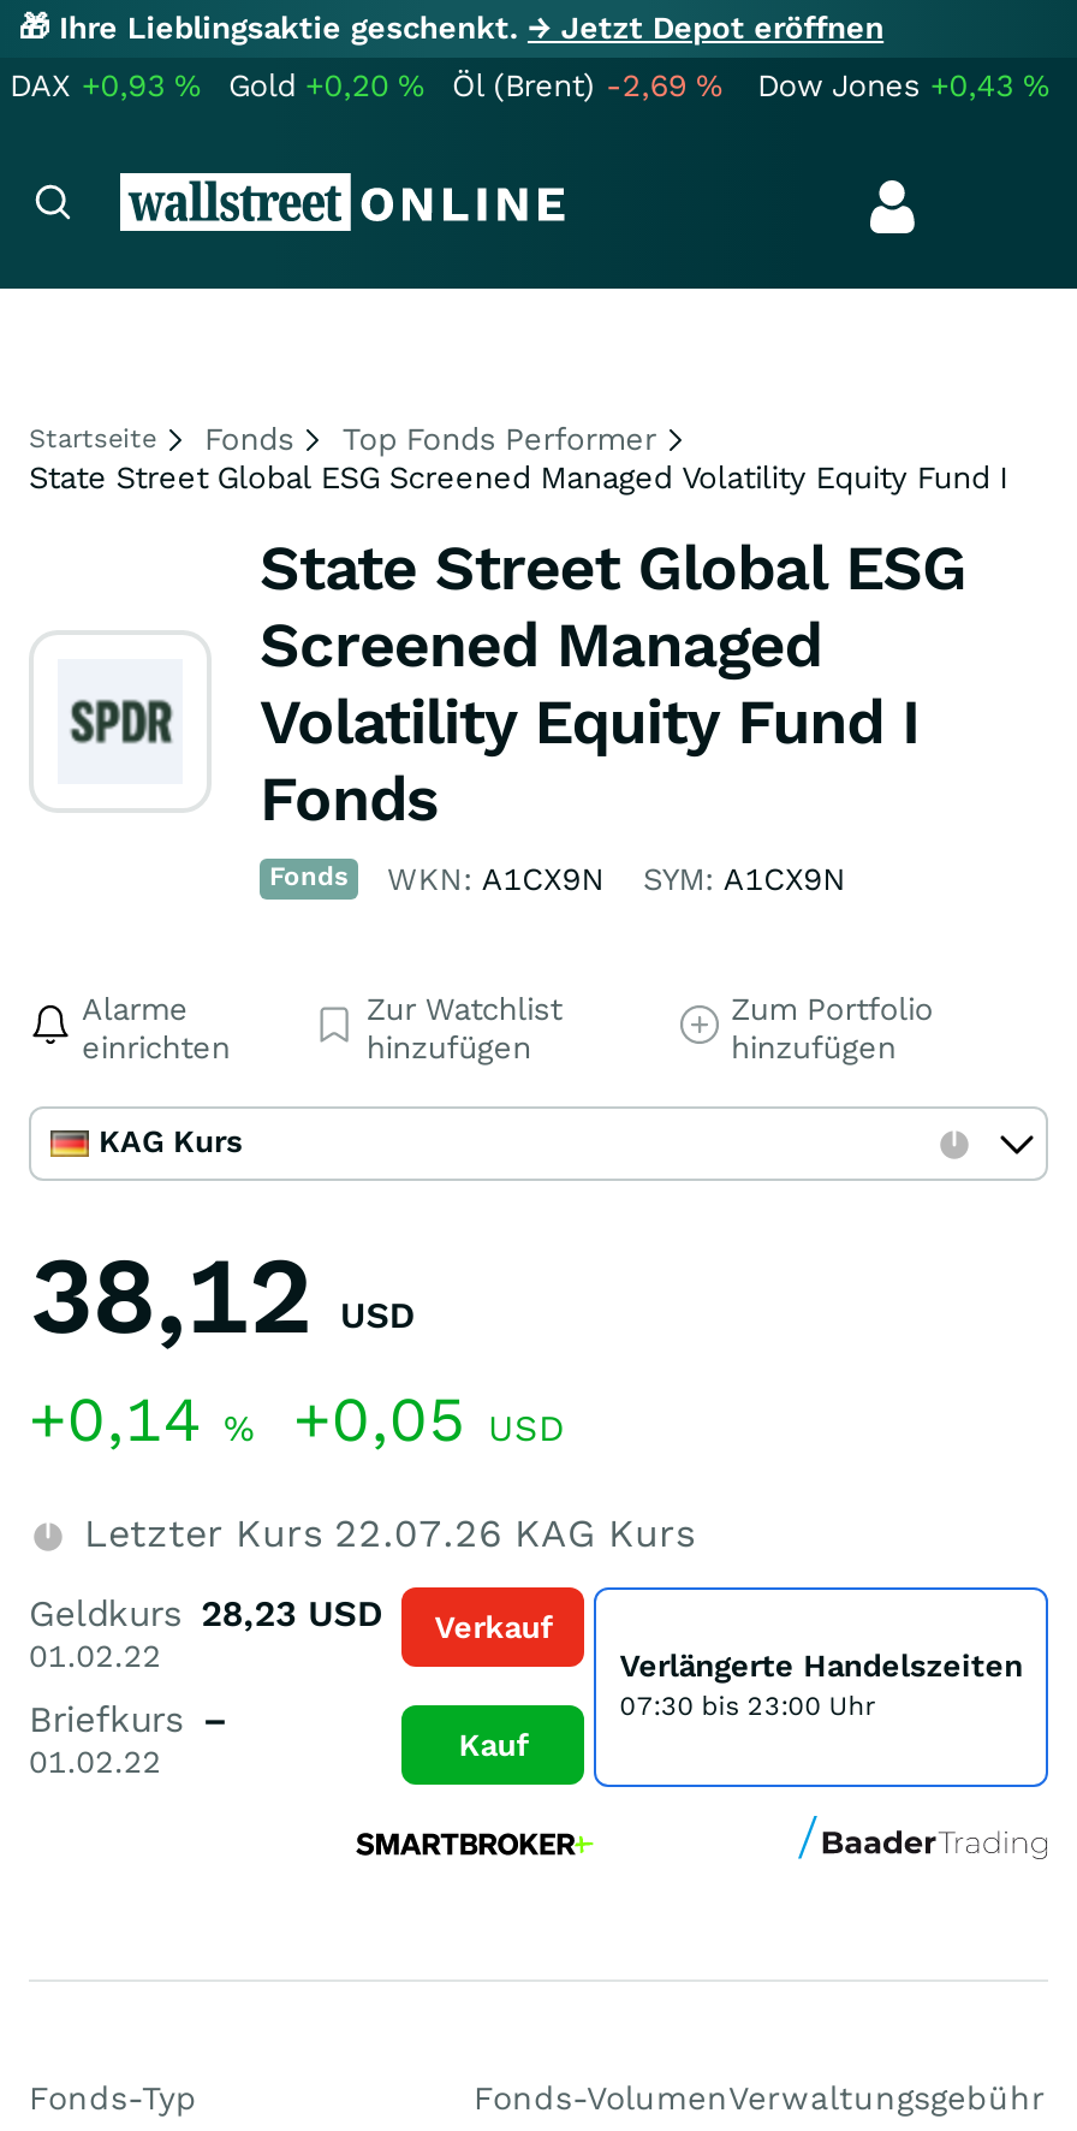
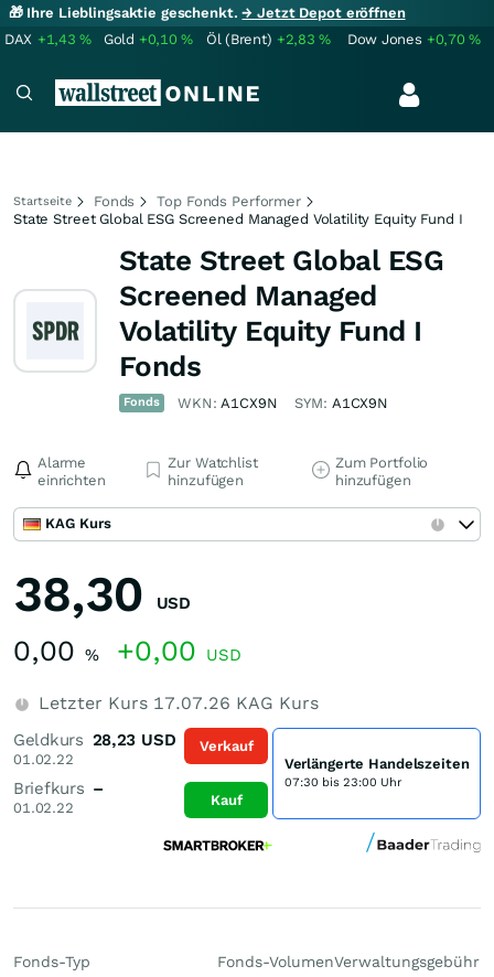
- DAX +0,93%
+ DAX +1,43%

- Gold +0,20%
+ Gold +0,10%

- Öl (Brent) -2,69%
+ Öl (Brent) +2,83%

- Dow Jones +0,43%
+ Dow Jones +0,70%

- 38,12 USD
+ 38,30 USD

- +0,14% +0,05 USD
+ 0,00% +0,00 USD

- Letzter Kurs 22.07.26 KAG Kurs
+ Letzter Kurs 17.07.26 KAG Kurs
